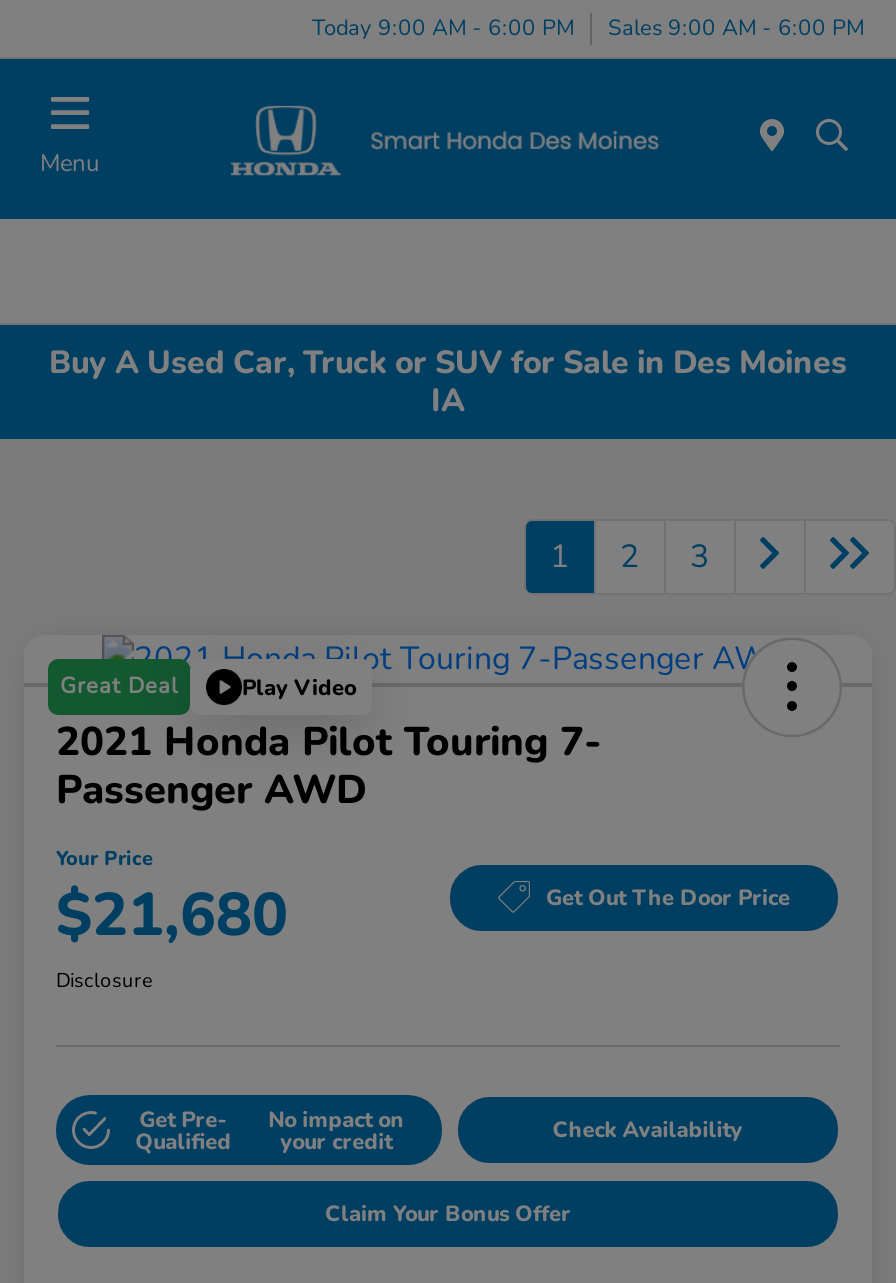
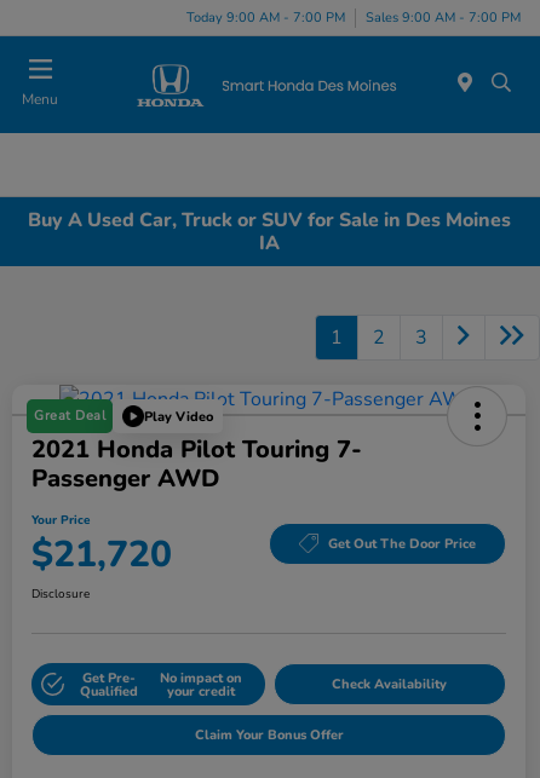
- Today 9:00 AM - 6:00 PM
+ Today 9:00 AM - 7:00 PM

- Sales 9:00 AM - 6:00 PM
+ Sales 9:00 AM - 7:00 PM

- $21,680
+ $21,720
